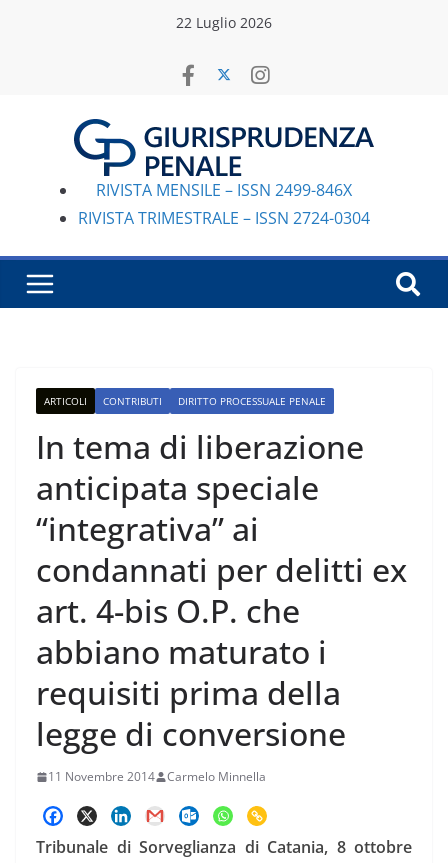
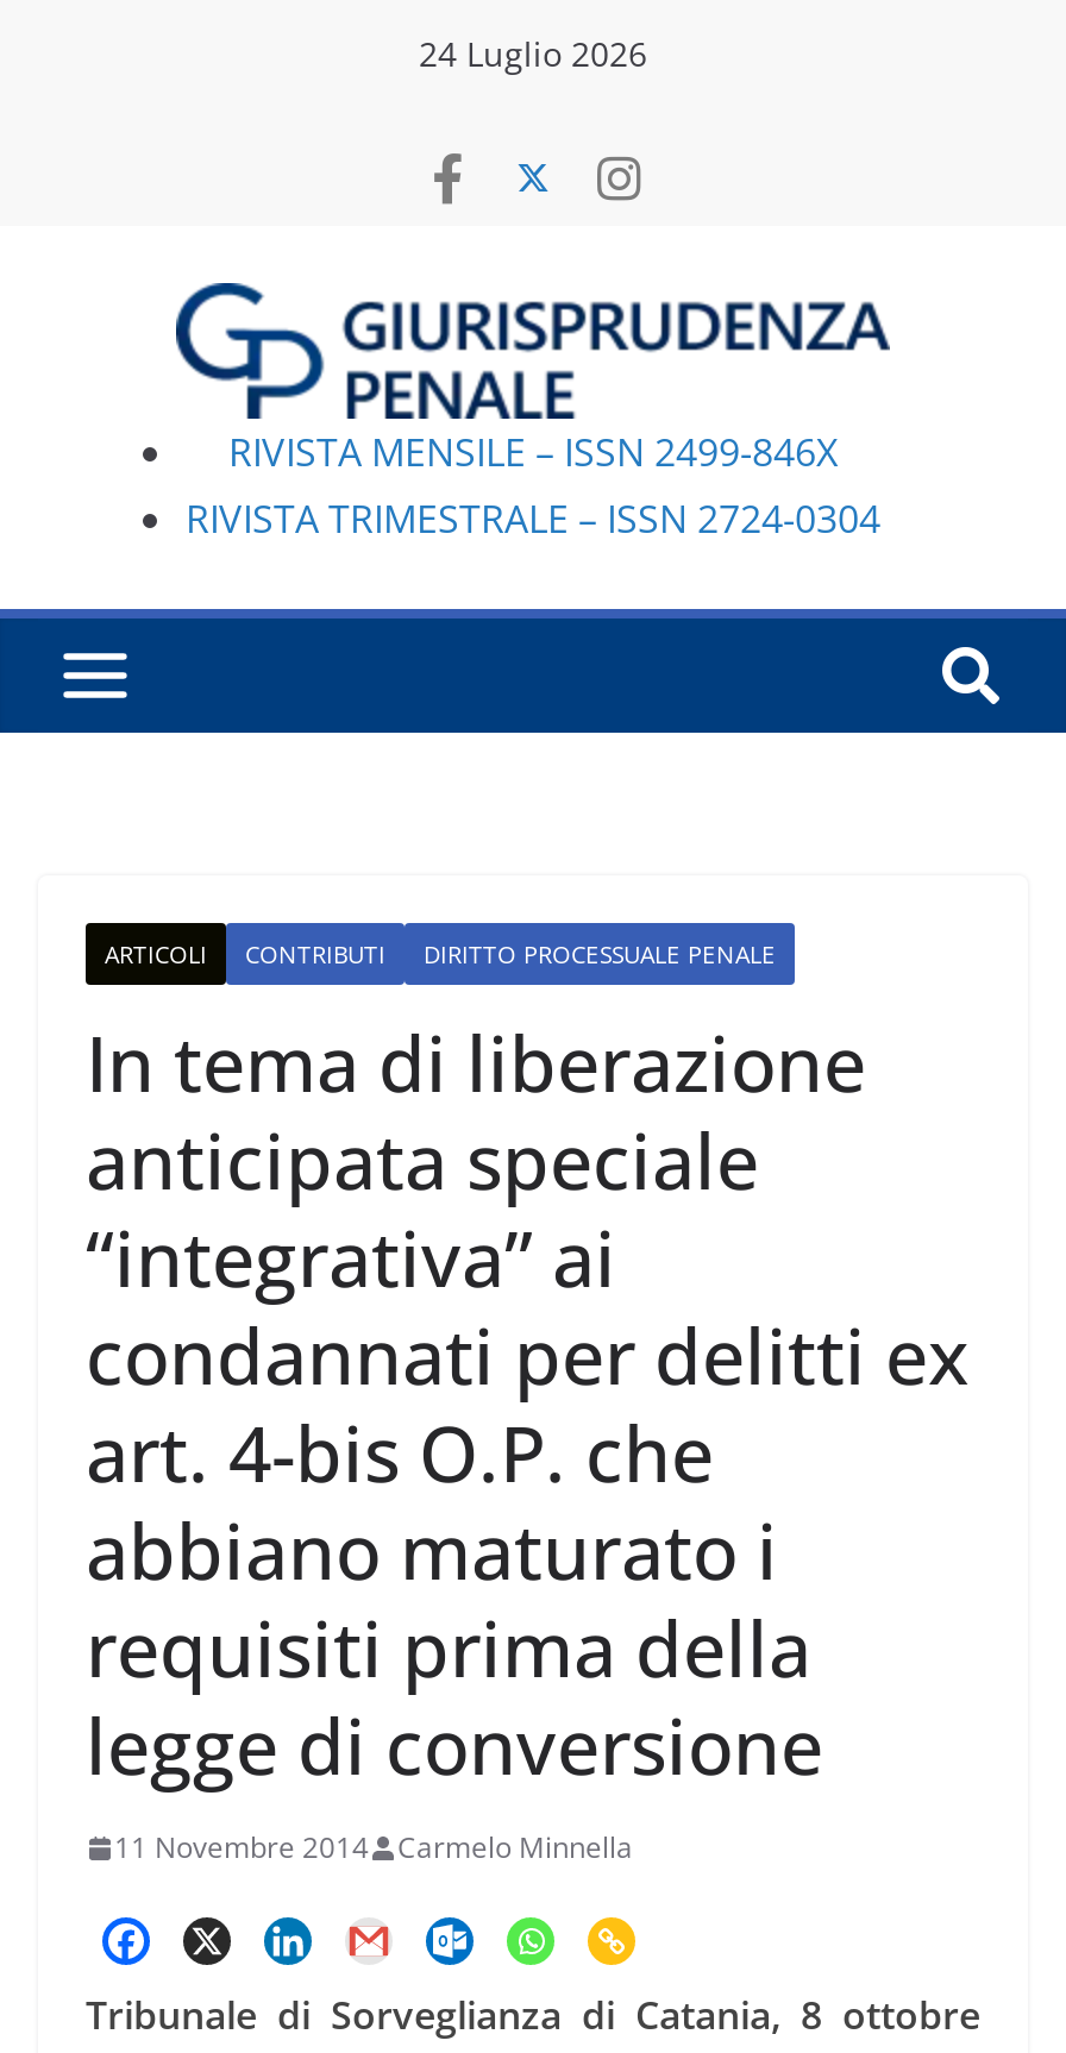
- 22 Luglio 2026
+ 24 Luglio 2026
